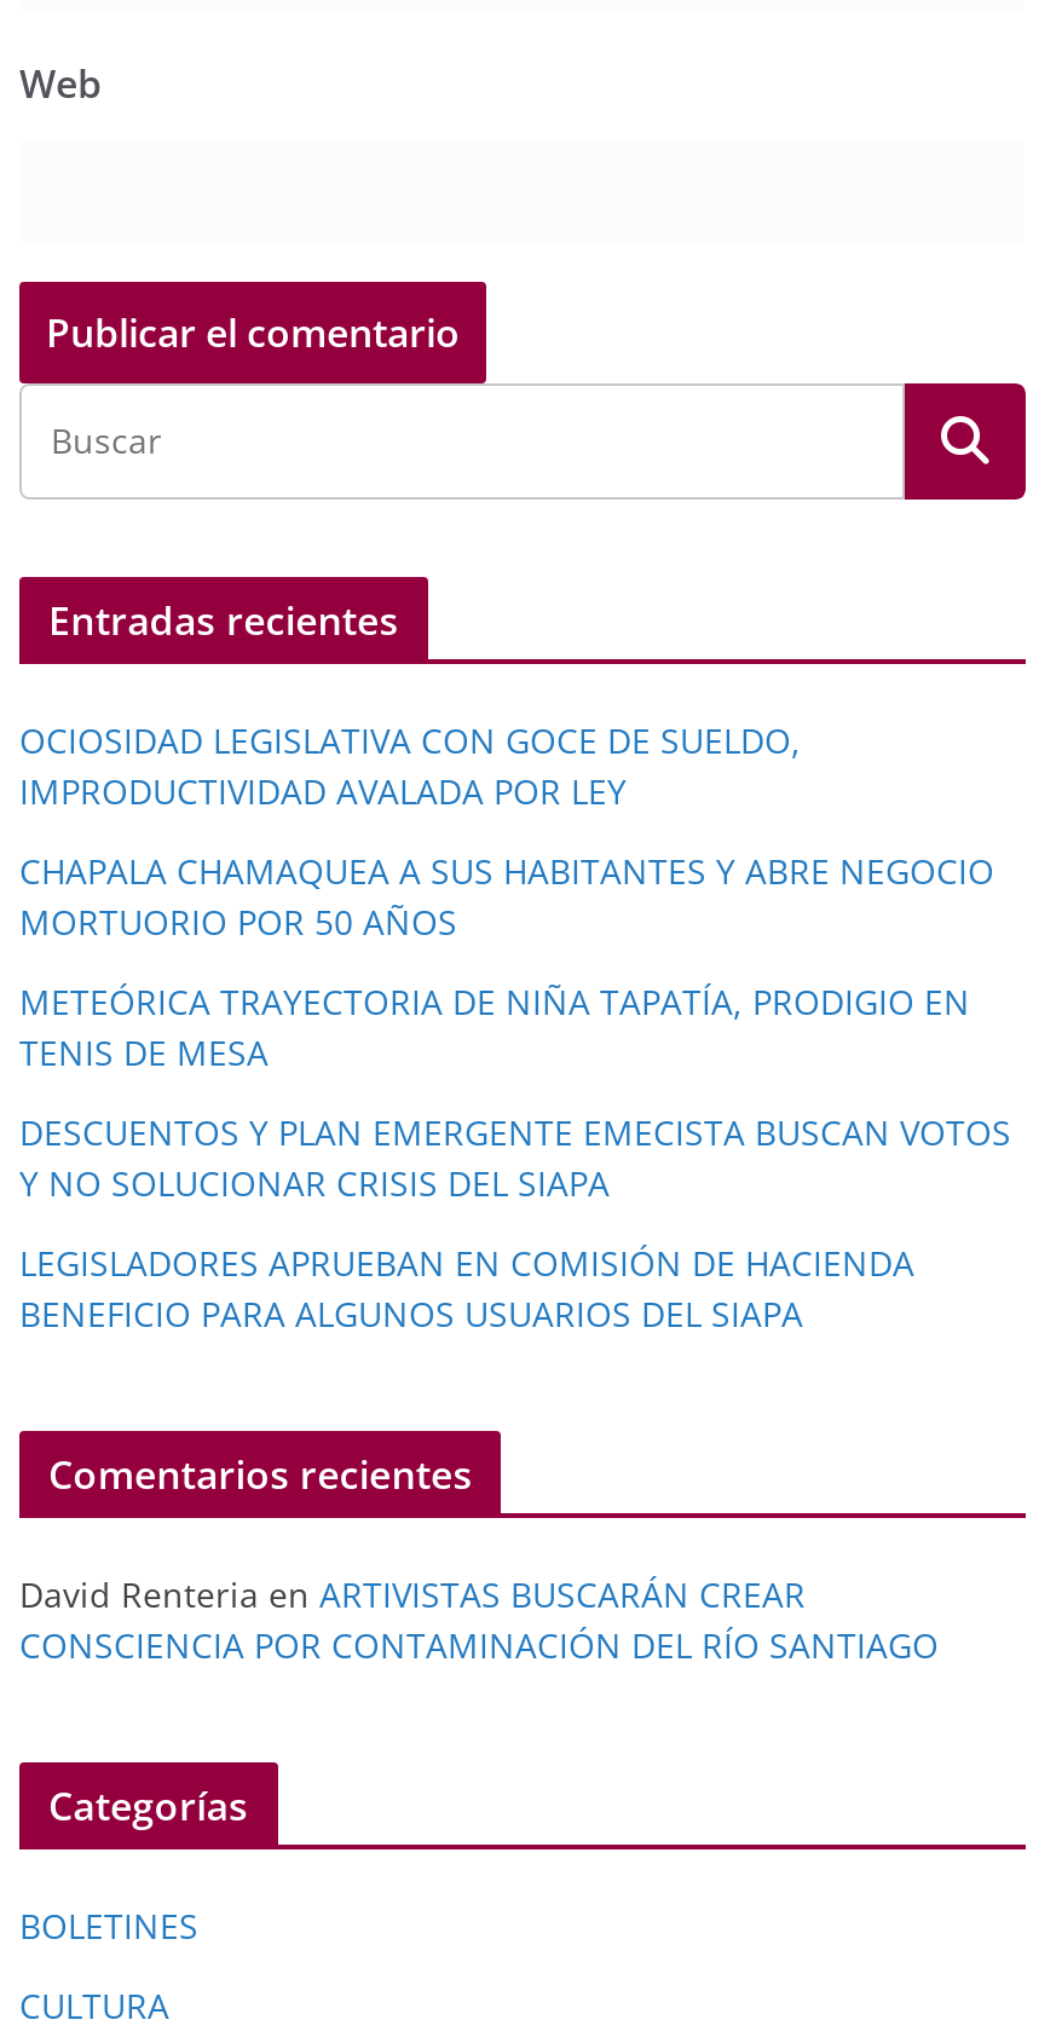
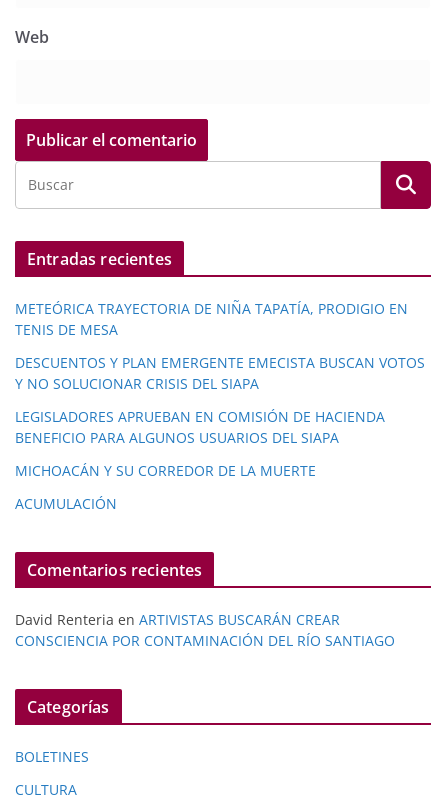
- OCIOSIDAD LEGISLATIVA CON GOCE DE SUELDO,
- IMPRODUCTIVIDAD AVALADA POR LEY
- CHAPALA CHAMAQUEA A SUS HABITANTES Y ABRE NEGOCIO
- MORTUORIO POR 50 AÑOS

moved up: METEÓRICA TRAYECTORIA DE NIÑA TAPATÍA, PRODIGIO EN | TENIS DE MESA | DESCUENTOS Y PLAN EMERGENTE EMECISTA BUSCAN VOTOS | Y NO SOLUCIONAR CRISIS DEL SIAPA | LEGISLADORES APRUEBAN EN COMISIÓN DE HACIENDA | BENEFICIO PARA ALGUNOS USUARIOS DEL SIAPA

+ MICHOACÁN Y SU CORREDOR DE LA MUERTE
+ ACUMULACIÓN
